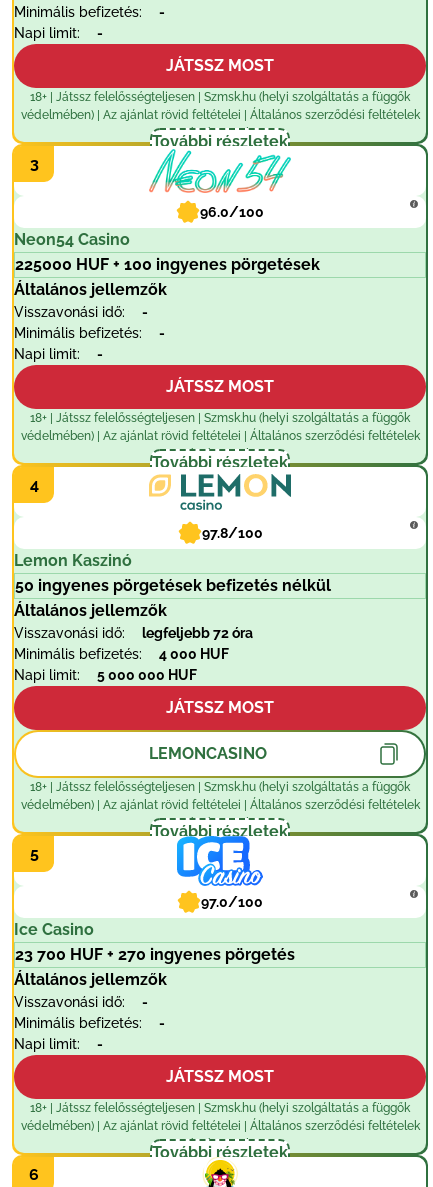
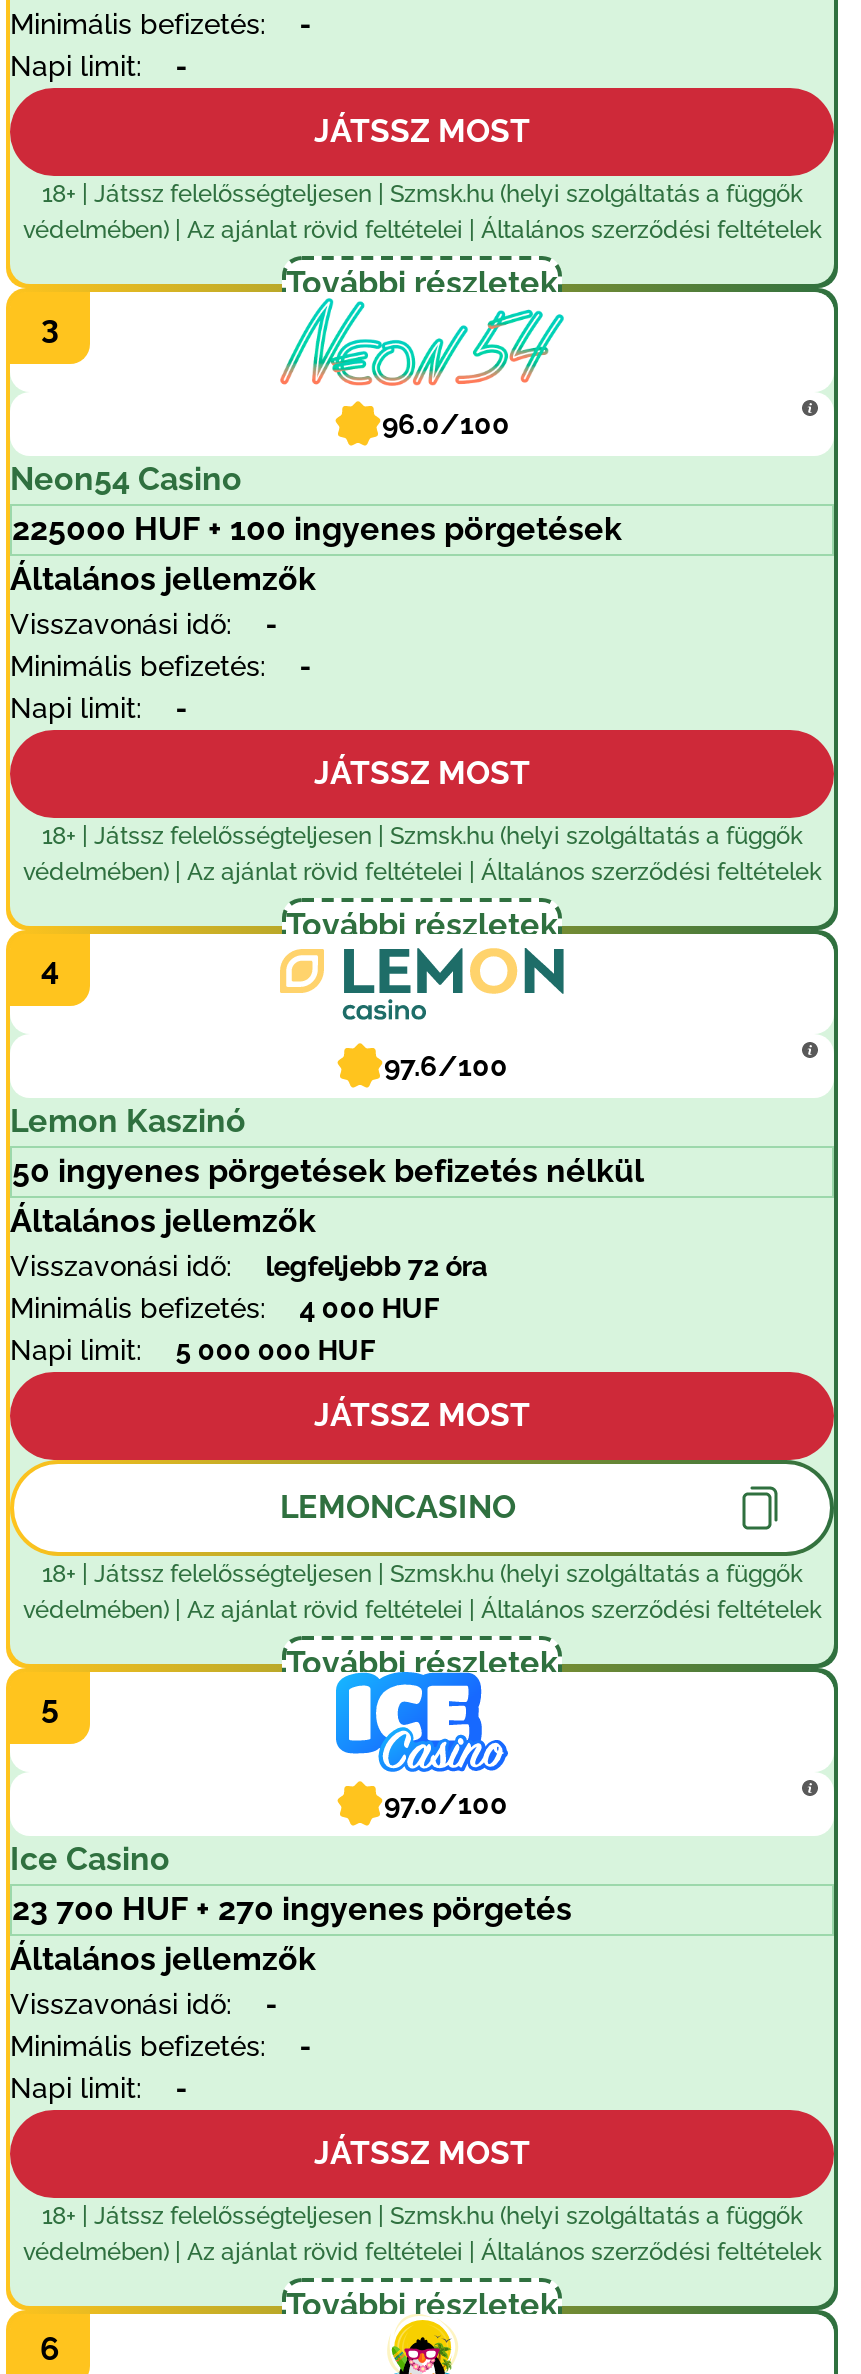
- 97.8/100
+ 97.6/100
